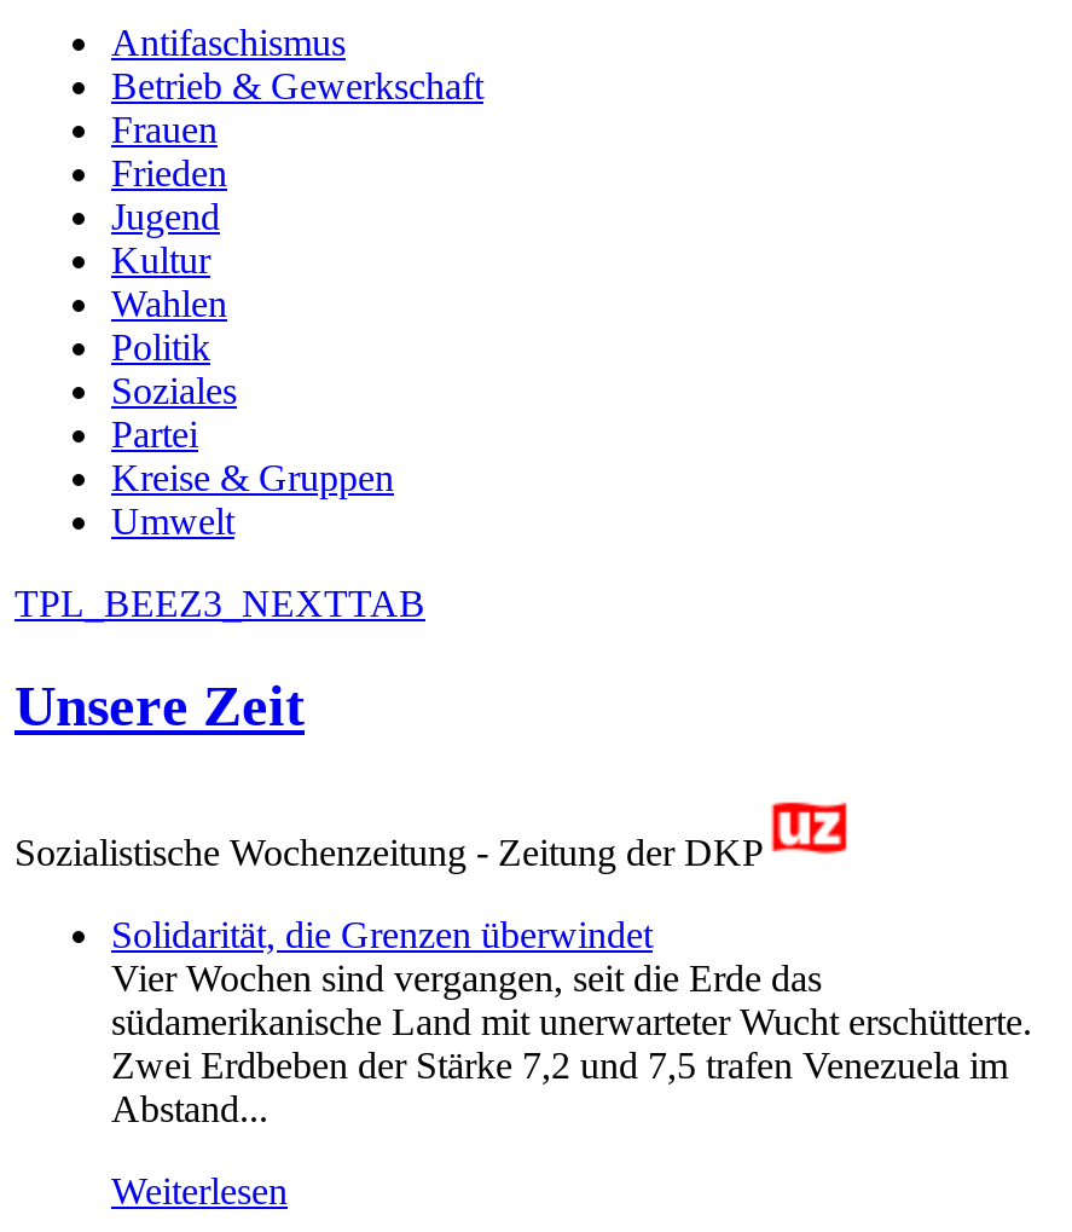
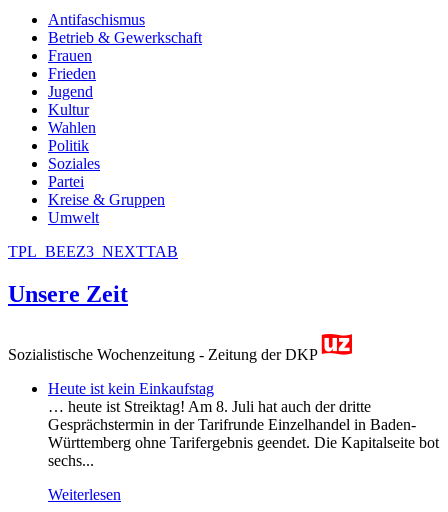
- Solidarität, die Grenzen überwindet
- Vier Wochen sind vergangen, seit die Erde das
- südamerikanische Land mit unerwarteter Wucht erschütterte.
- Zwei Erdbeben der Stärke 7,2 und 7,5 trafen Venezuela im
- Abstand...
+ Heute ist kein Einkaufstag
+ … heute ist Streiktag! Am 8. Juli hat auch der dritte
+ Gesprächstermin in der Tarifrunde Einzelhandel in Baden-
+ Württemberg ohne Tarifergebnis geendet. Die Kapitalseite bot
+ sechs...
